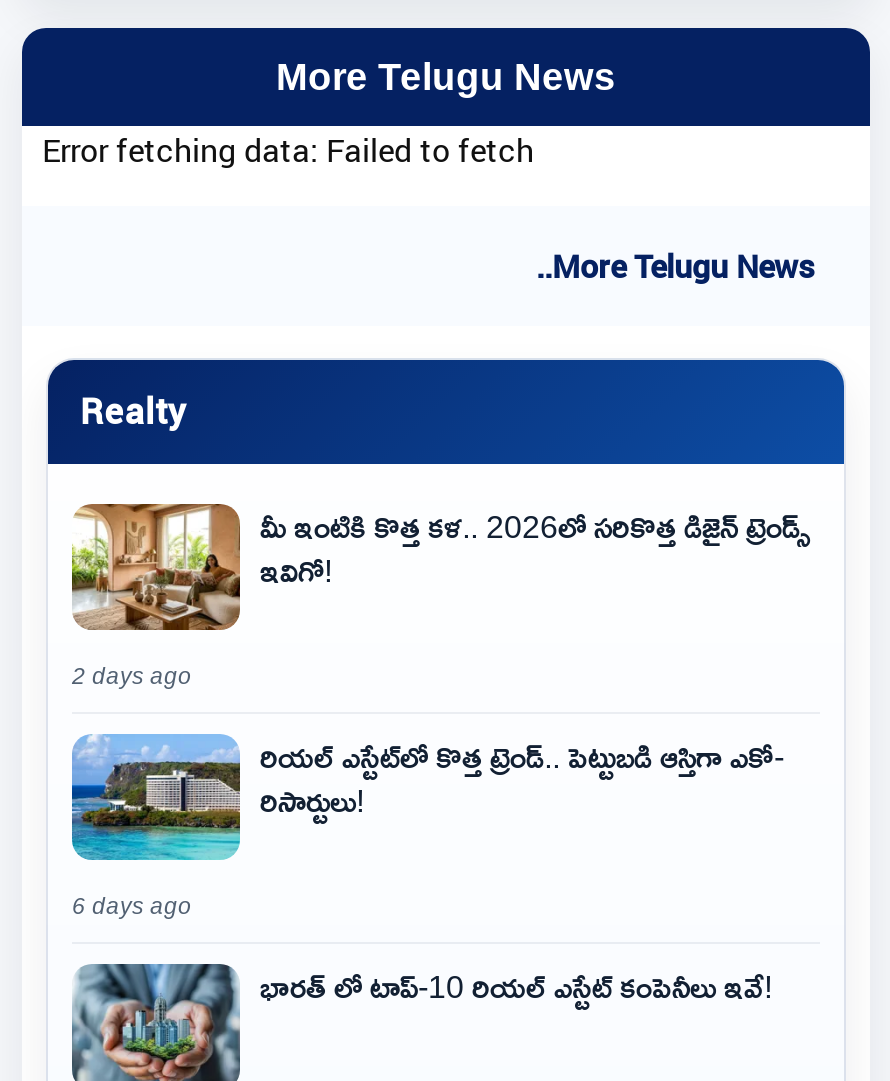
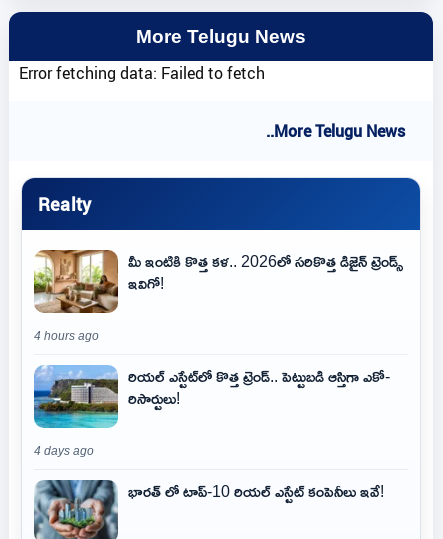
- 2 days ago
+ 4 hours ago

- 6 days ago
+ 4 days ago
